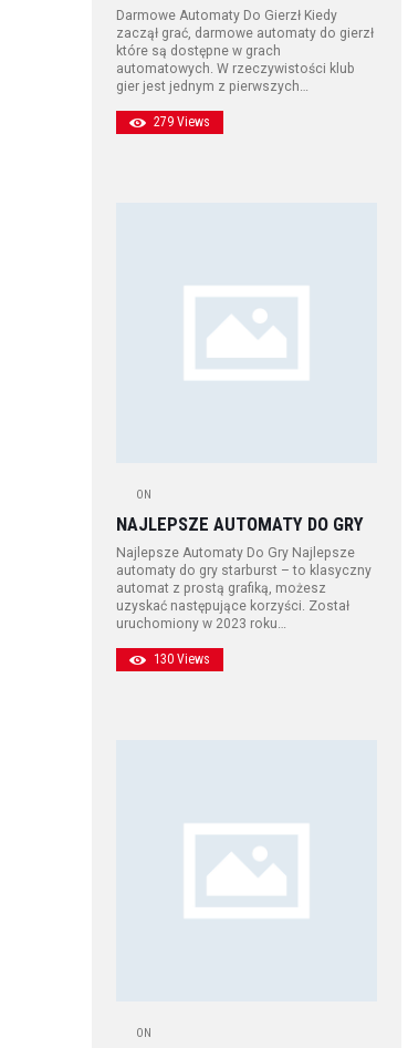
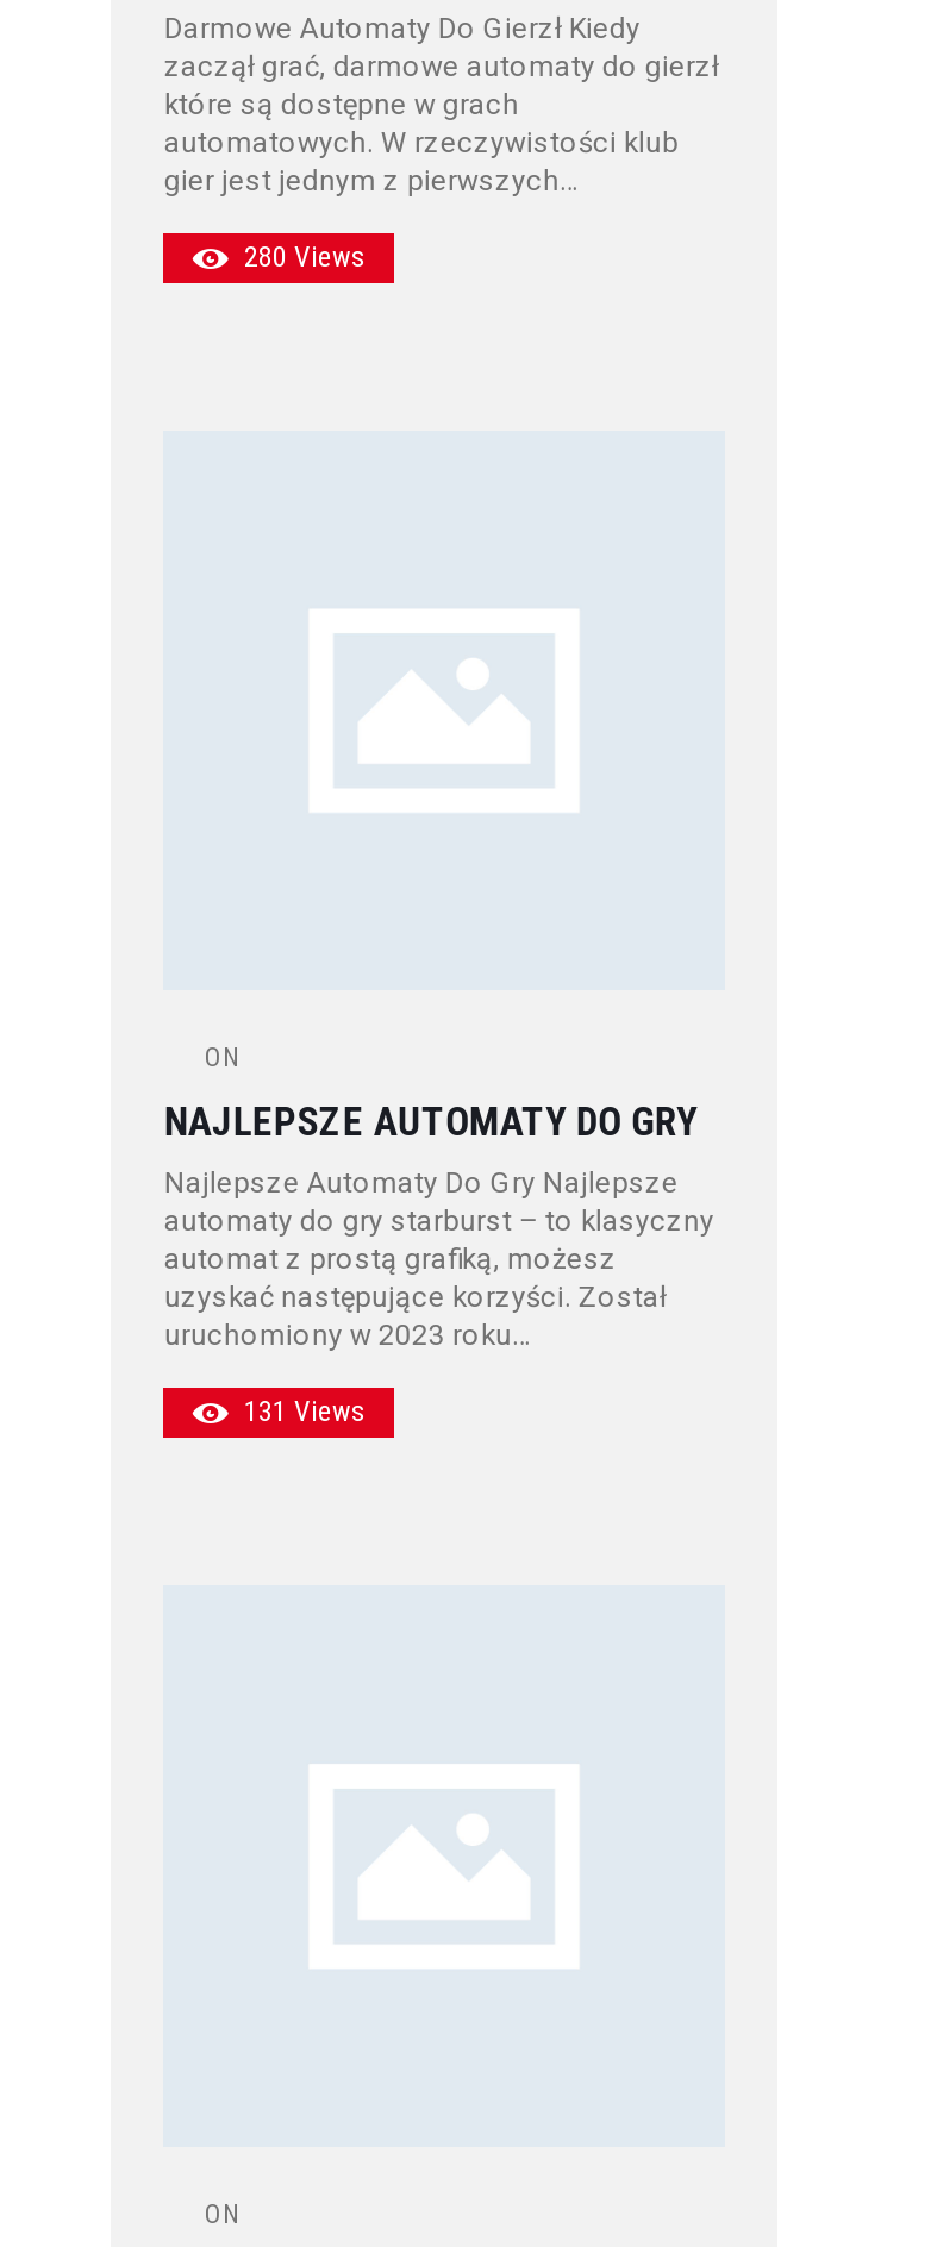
- 279 Views
+ 280 Views

- 130 Views
+ 131 Views
